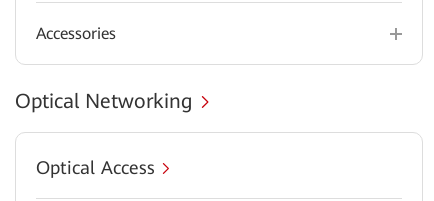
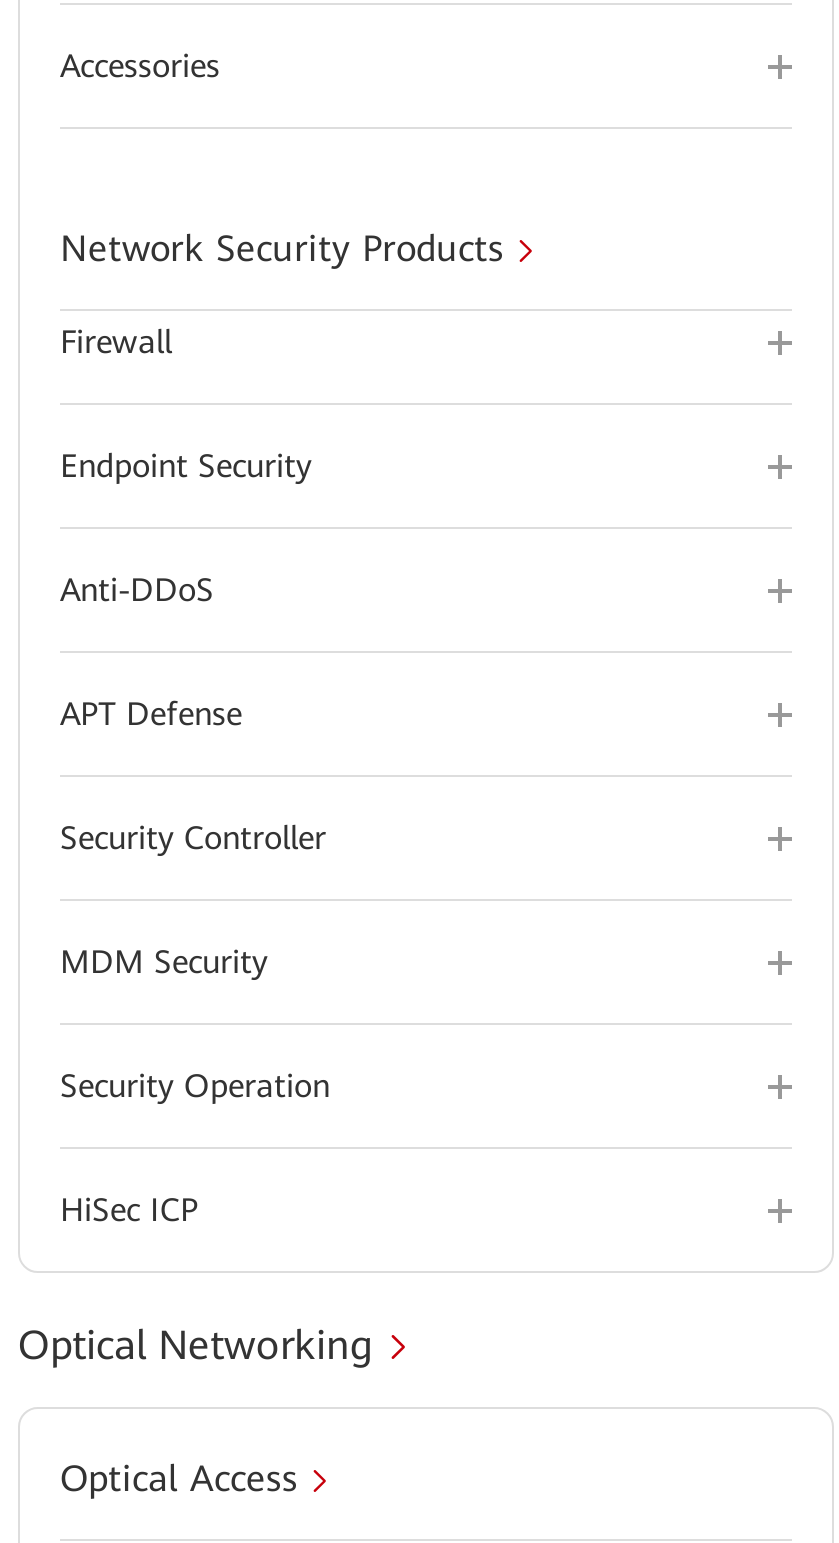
+ Network Security Products
+ Firewall
+ Endpoint Security
+ Anti-DDoS
+ APT Defense
+ Security Controller
+ MDM Security
+ Security Operation
+ HiSec ICP
